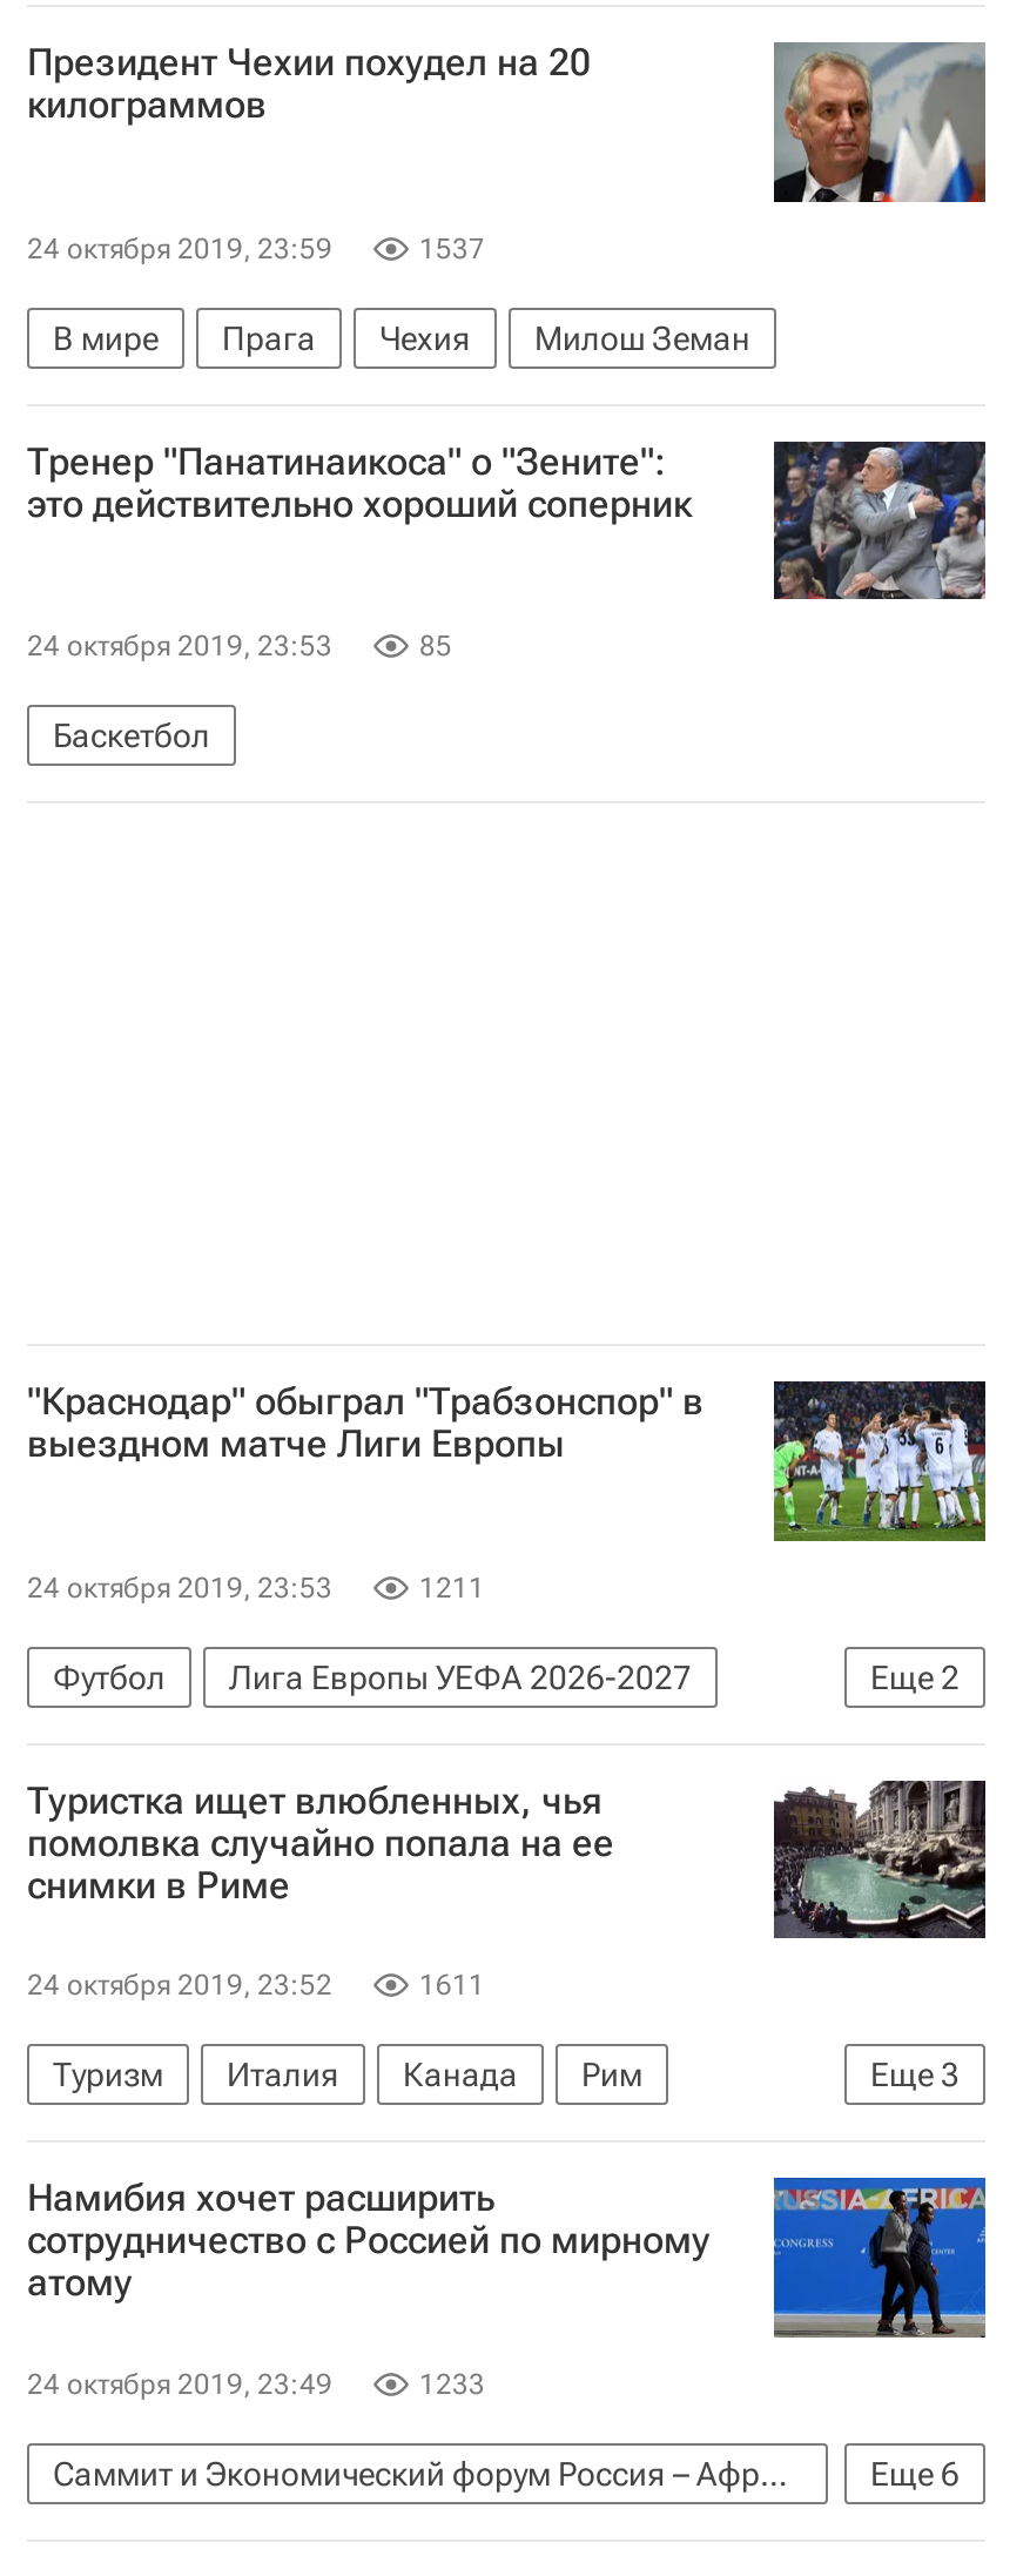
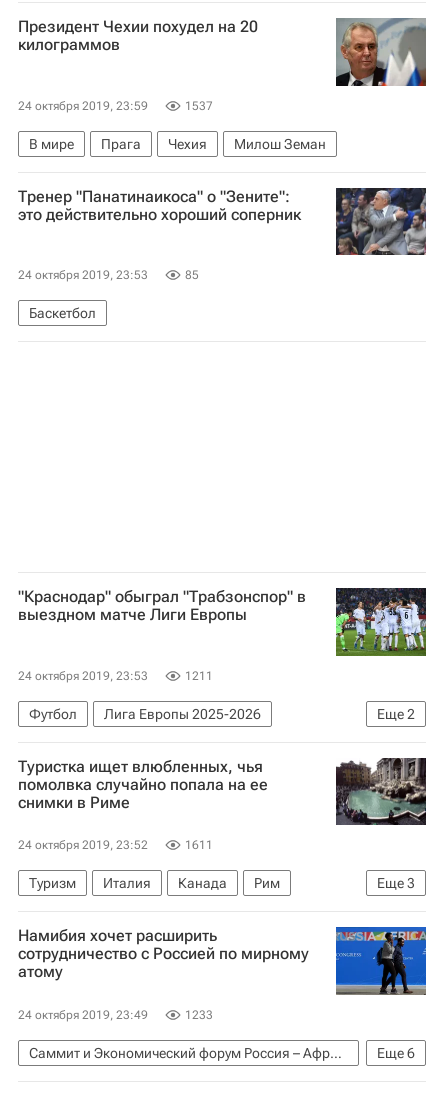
- Лига Европы УЕФА 2026-2027
+ Лига Европы 2025-2026
